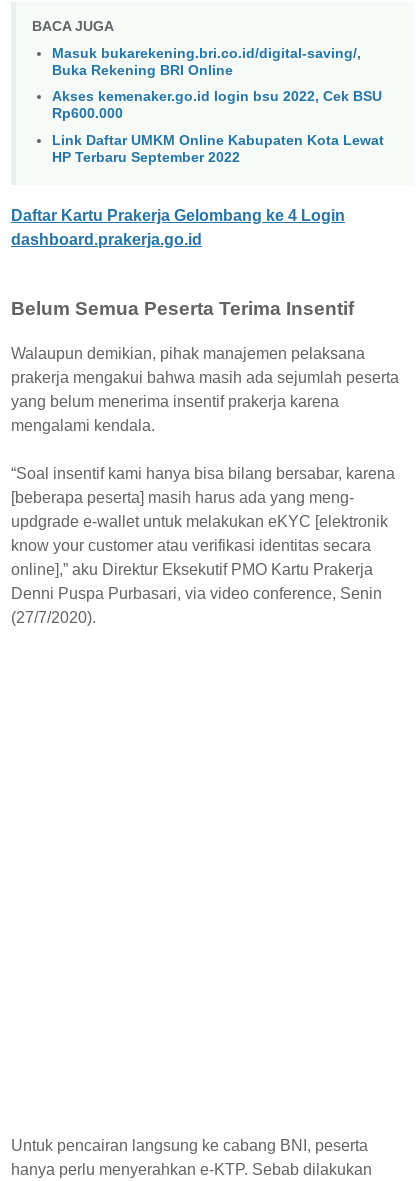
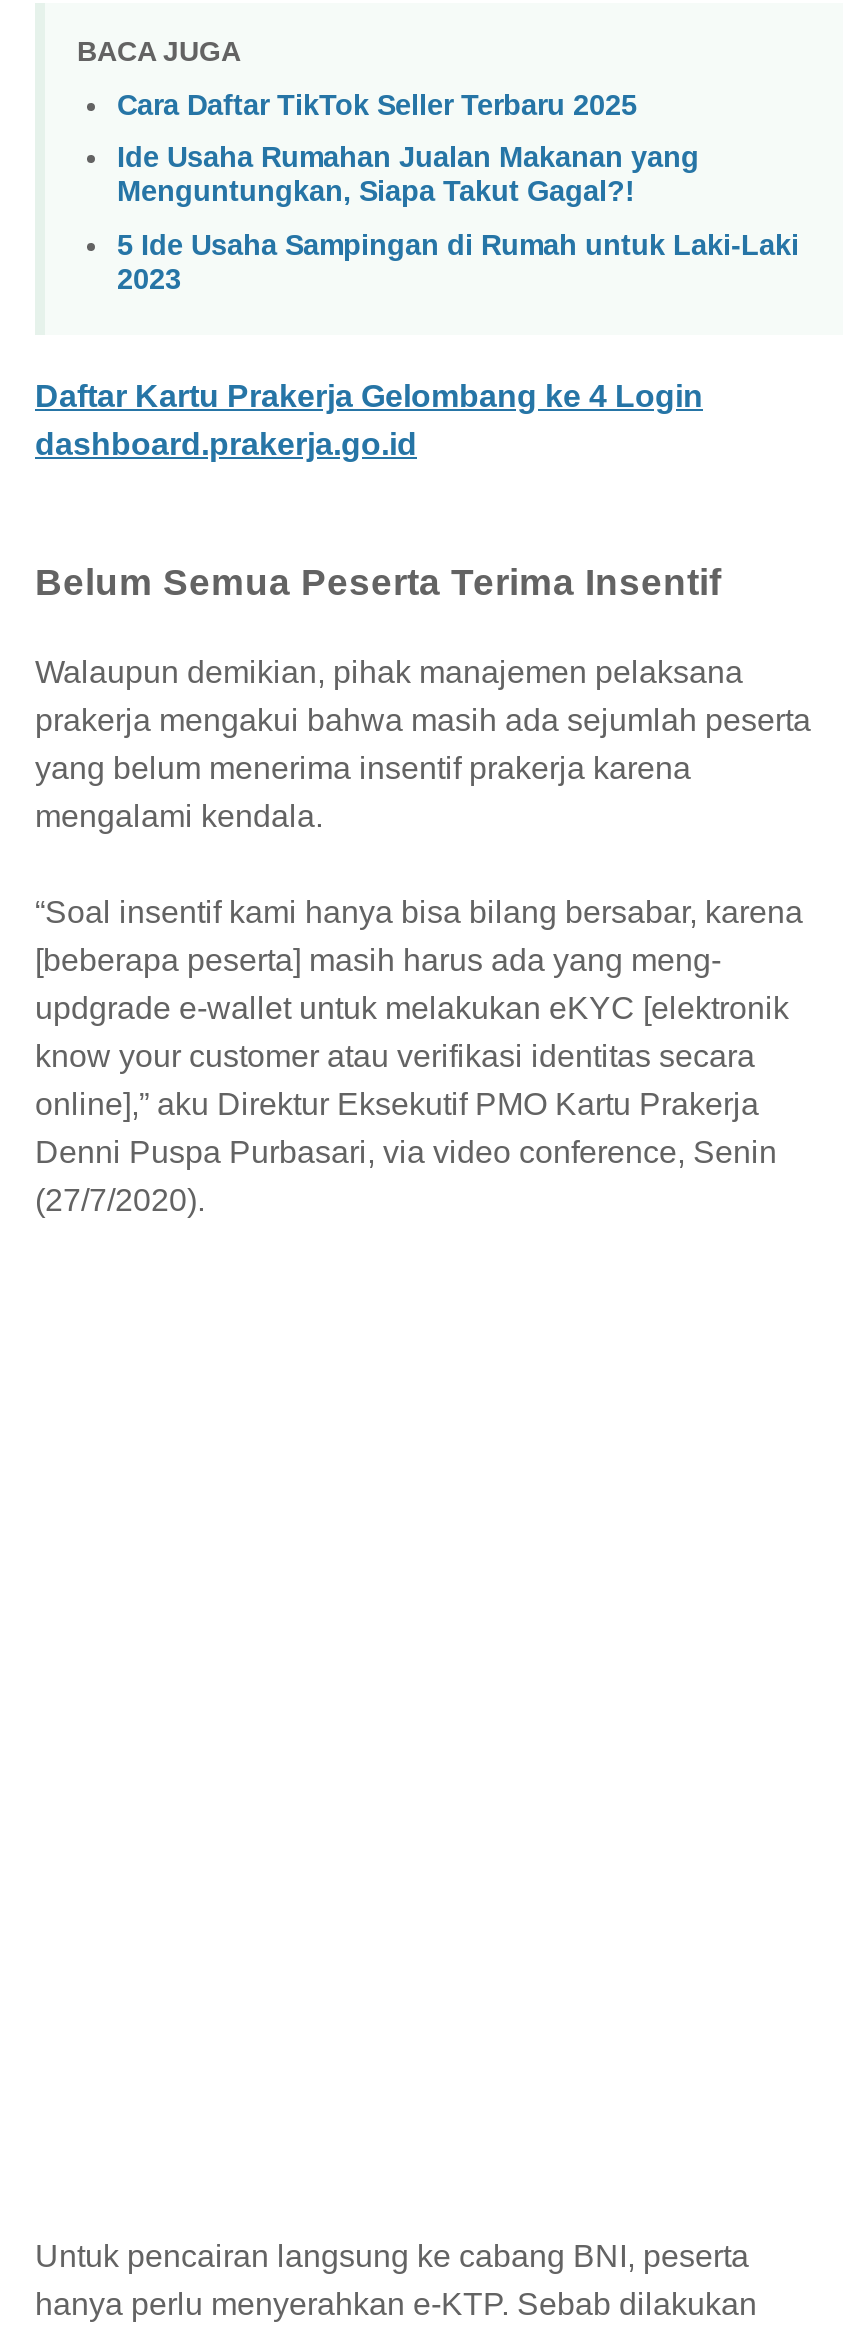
- Masuk bukarekening.bri.co.id/digital-saving/,
- Buka Rekening BRI Online
+ Cara Daftar TikTok Seller Terbaru 2025

- Akses kemenaker.go.id login bsu 2022, Cek BSU
- Rp600.000
+ Ide Usaha Rumahan Jualan Makanan yang
+ Menguntungkan, Siapa Takut Gagal?!

- Link Daftar UMKM Online Kabupaten Kota Lewat
- HP Terbaru September 2022
+ 5 Ide Usaha Sampingan di Rumah untuk Laki-Laki
+ 2023
